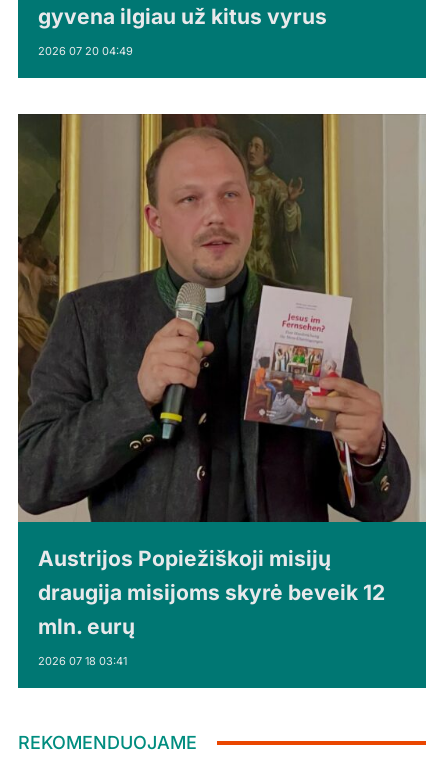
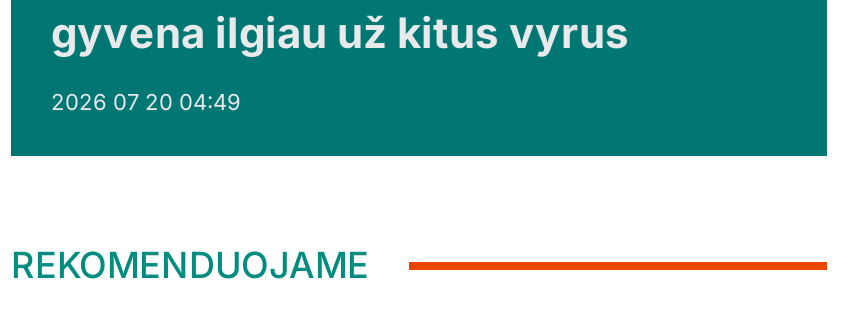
- [image]
- Austrijos Popiežiškoji misijų
- draugija misijoms skyrė beveik 12
- mln. eurų
- 2026 07 18 03:41
